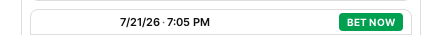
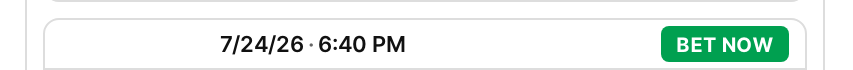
- 7/21/26 · 7:05 PM
+ 7/24/26 · 6:40 PM
